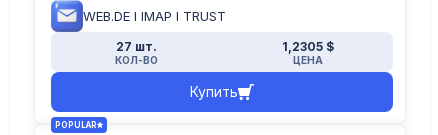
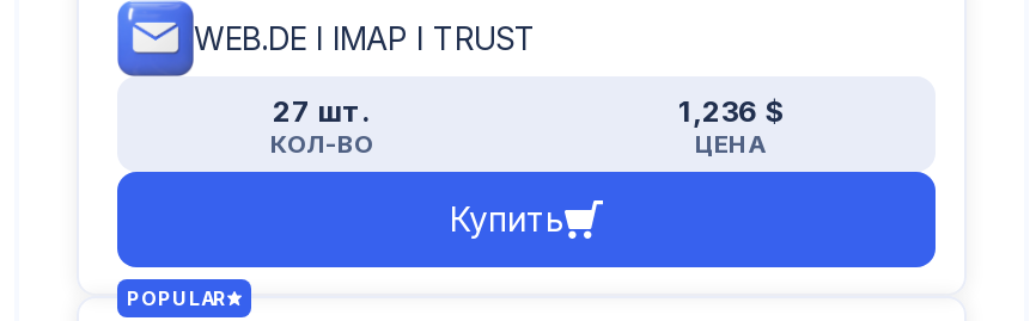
- 1,2305 $
+ 1,236 $
